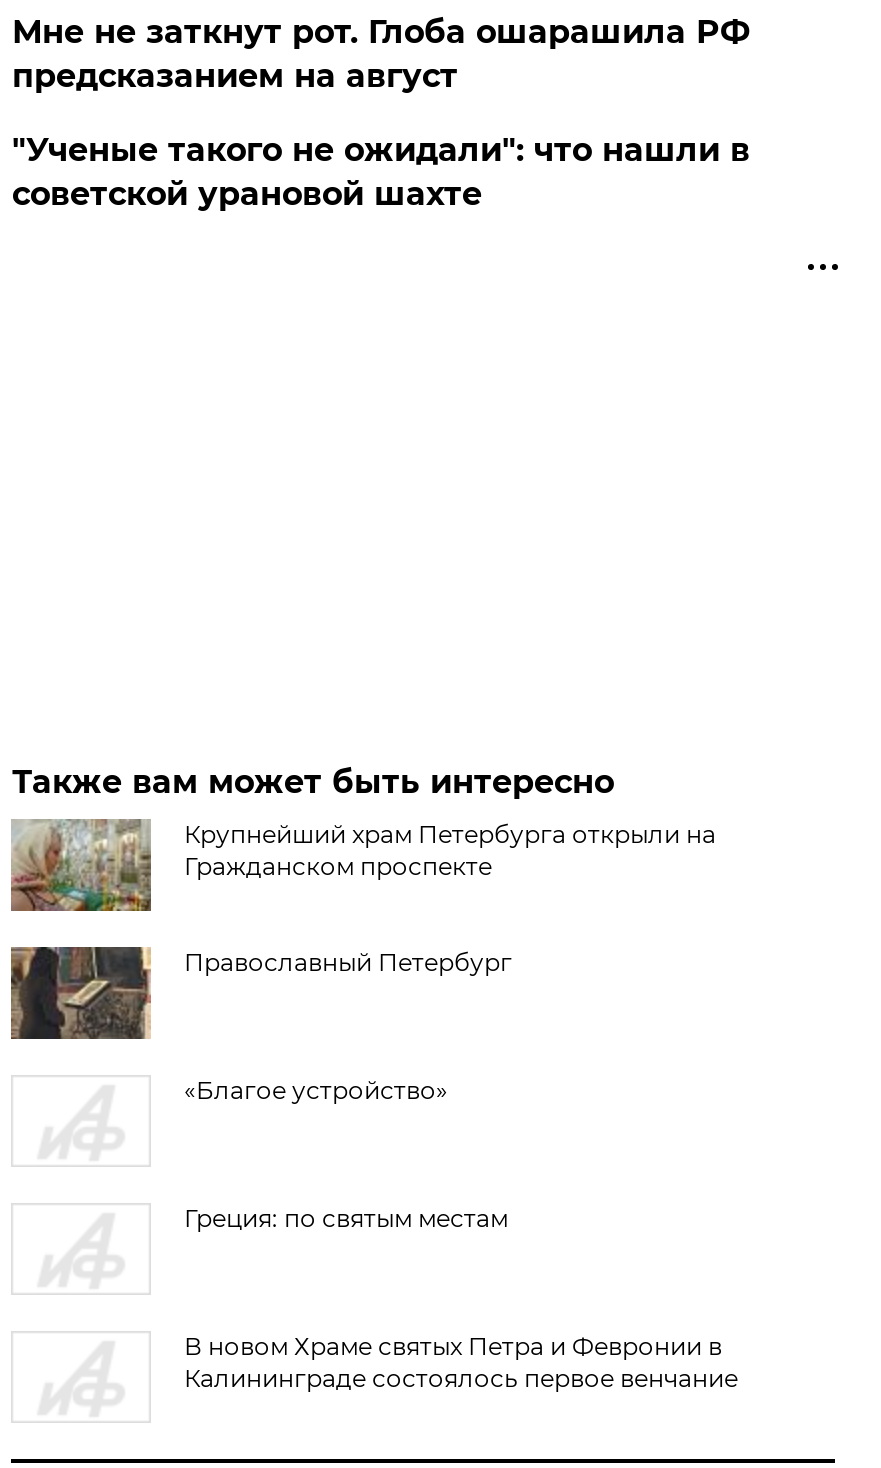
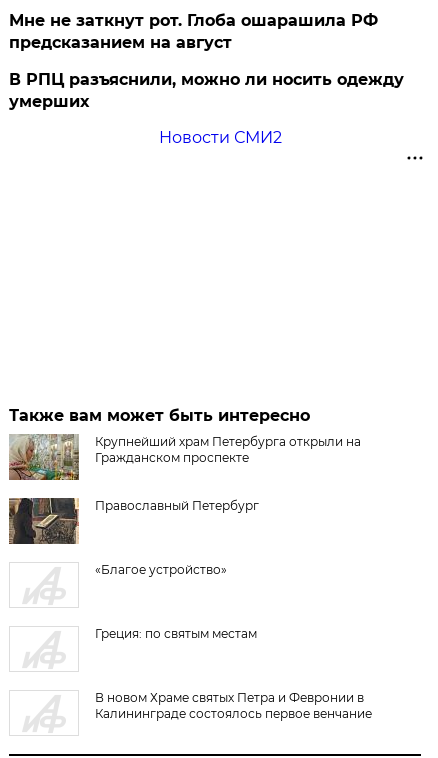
- "Ученые такого не ожидали": что нашли в
- советской урановой шахте
+ В РПЦ разъяснили, можно ли носить одежду
+ умерших
+ Новости СМИ2
